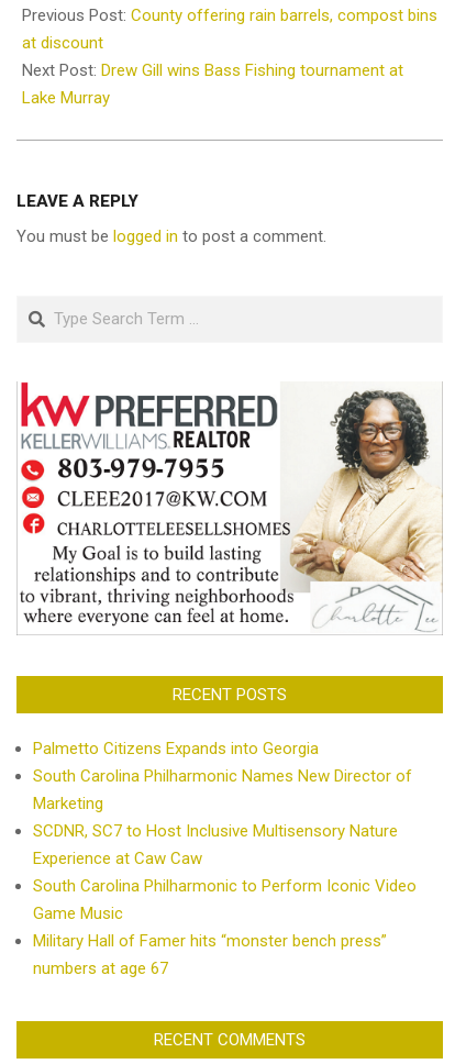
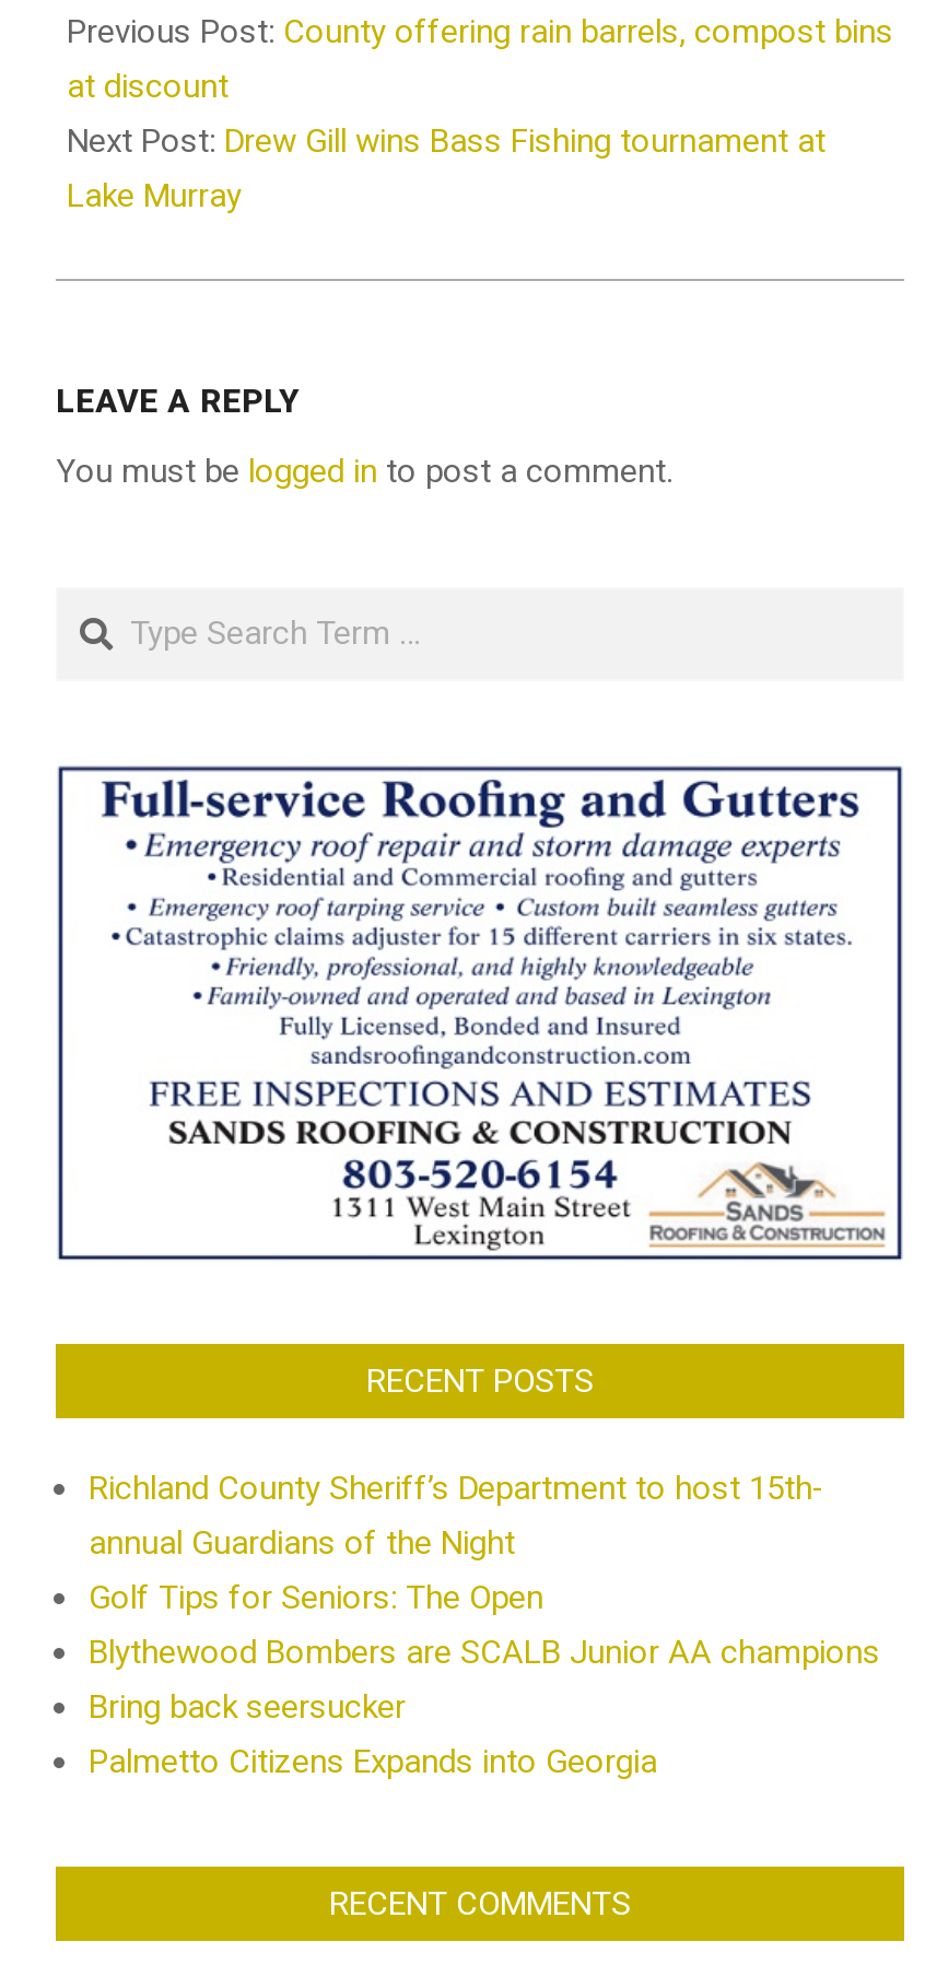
- [image]
+ [image]

+ Richland County Sheriff’s Department to host 15th-
+ annual Guardians of the Night
+ Golf Tips for Seniors: The Open
+ Blythewood Bombers are SCALB Junior AA champions
+ Bring back seersucker

moved down: Palmetto Citizens Expands into Georgia

- South Carolina Philharmonic Names New Director of
- Marketing
- SCDNR, SC7 to Host Inclusive Multisensory Nature
- Experience at Caw Caw
- South Carolina Philharmonic to Perform Iconic Video
- Game Music
- Military Hall of Famer hits “monster bench press”
- numbers at age 67
